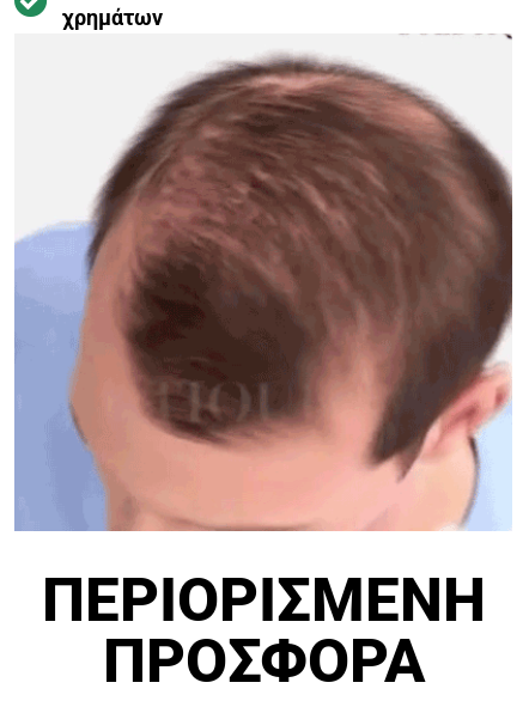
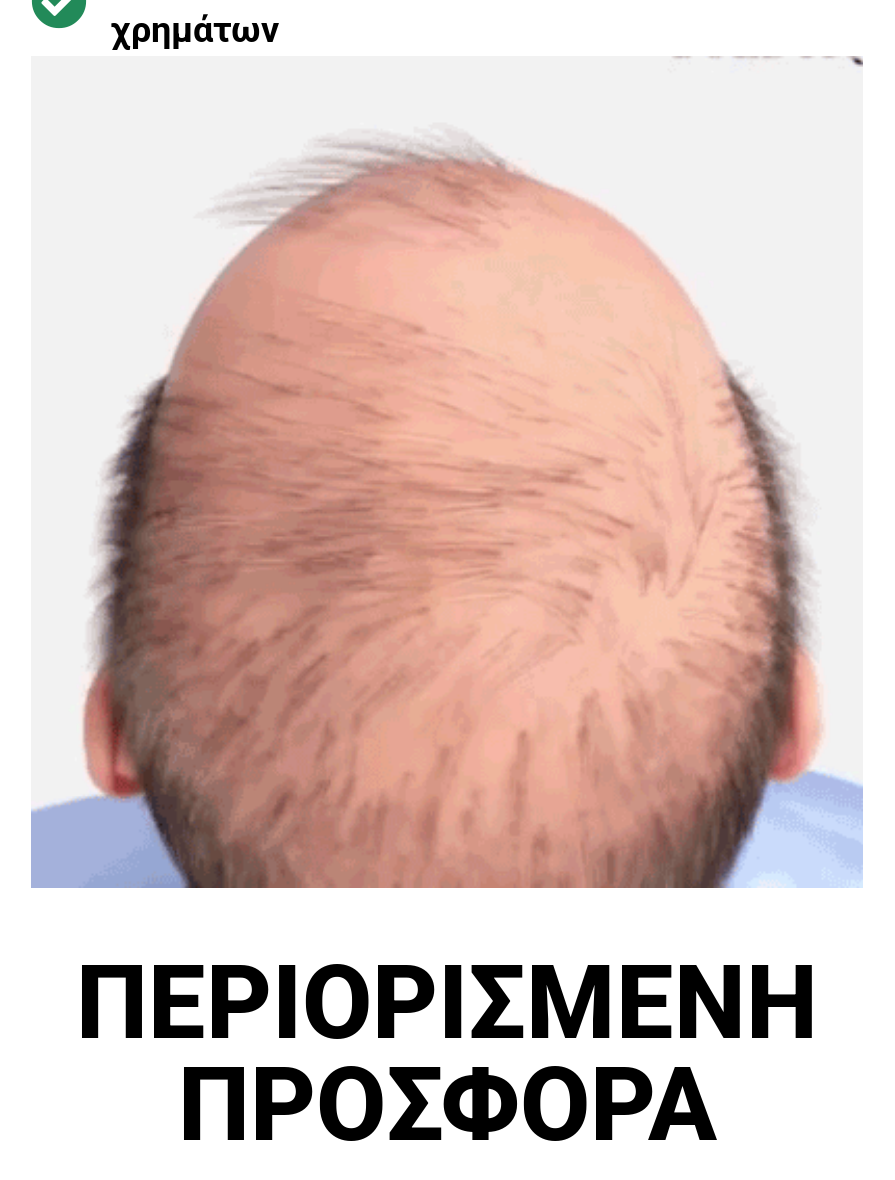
- [image]
+ [image]
